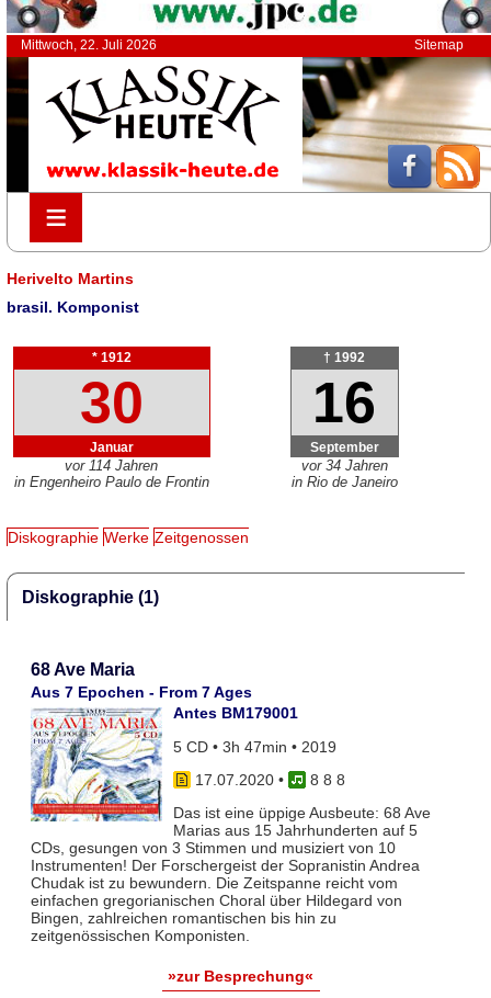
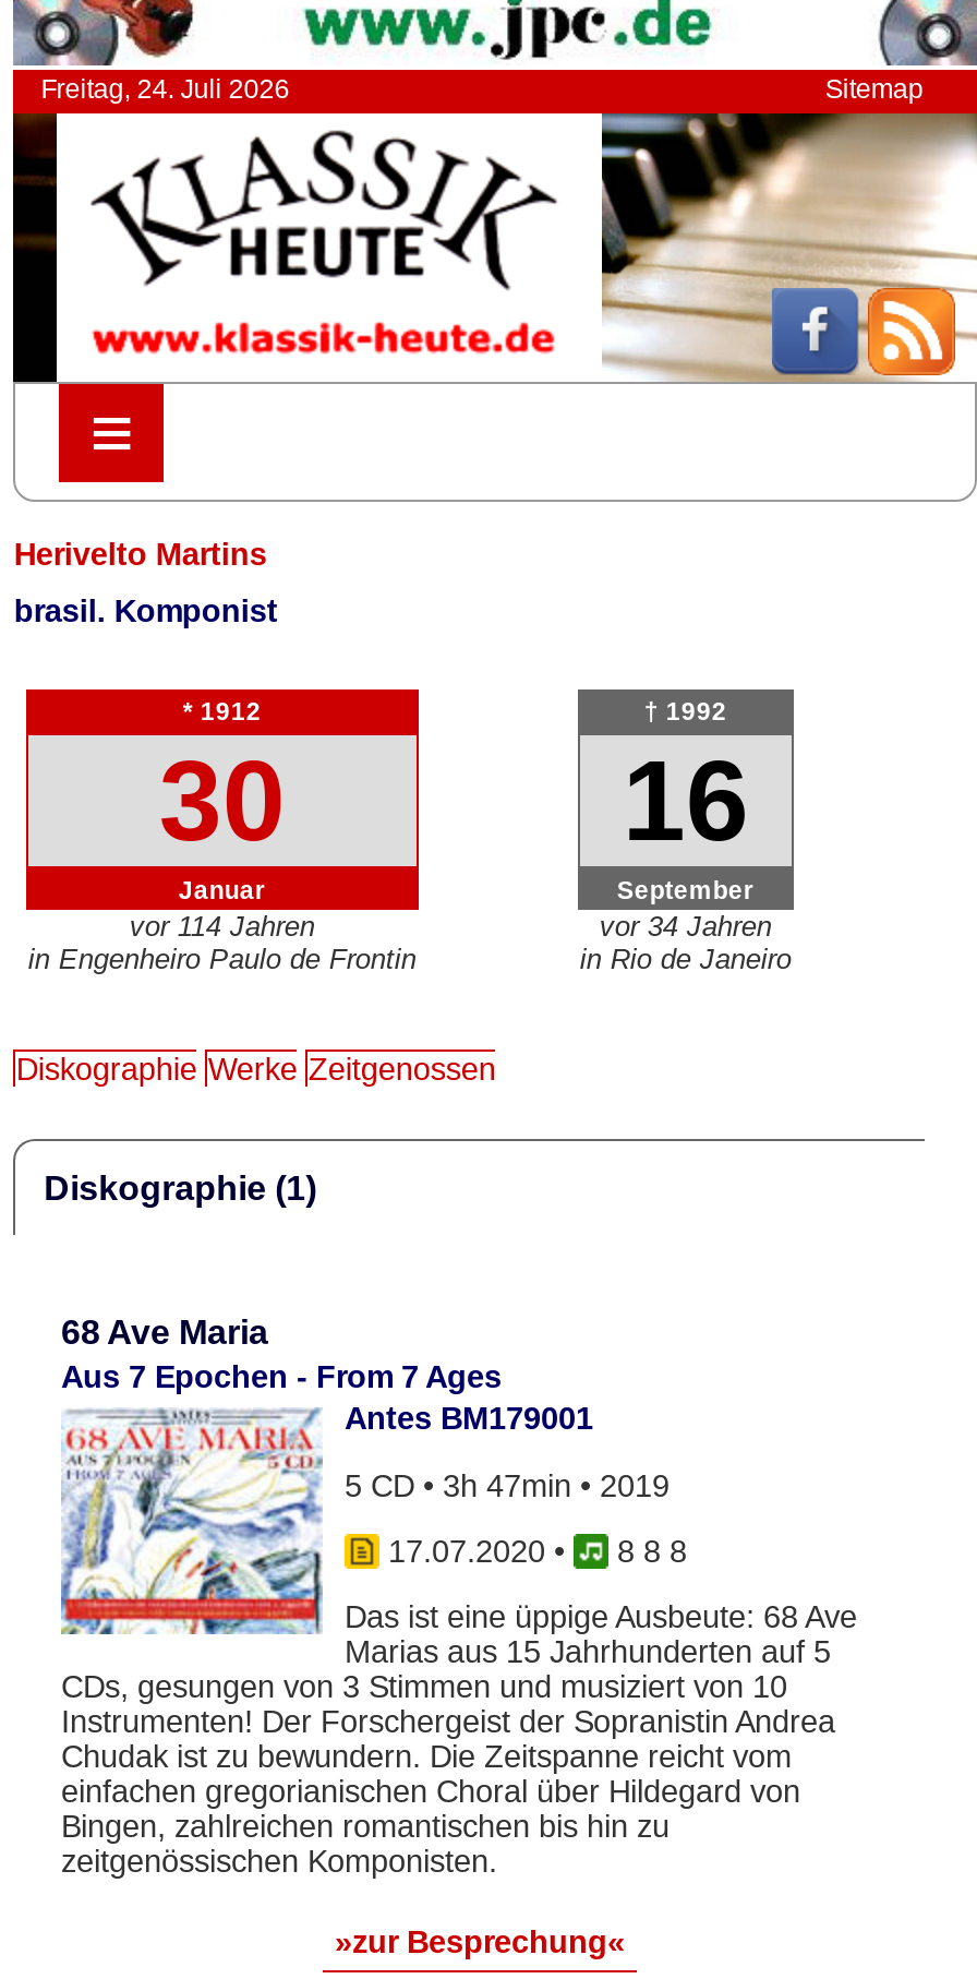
- Mittwoch, 22. Juli 2026
+ Freitag, 24. Juli 2026
